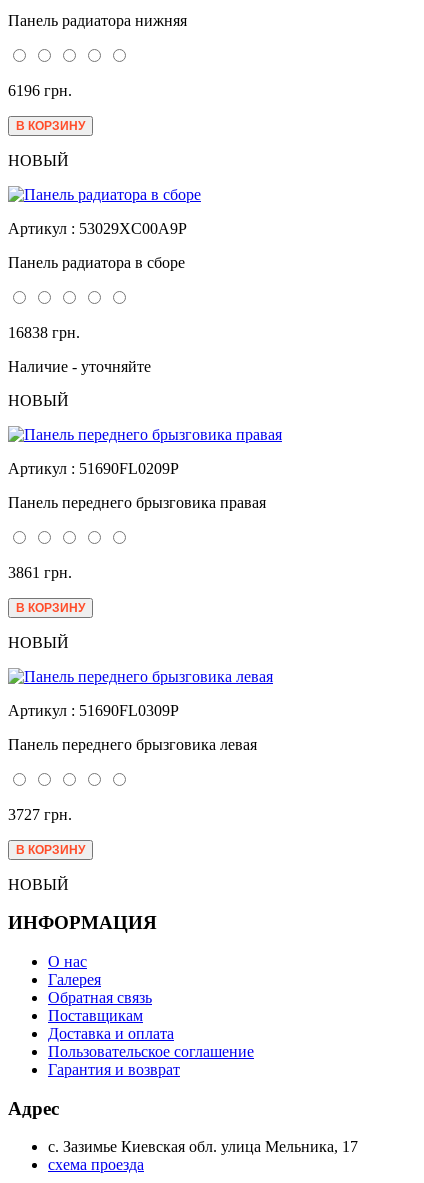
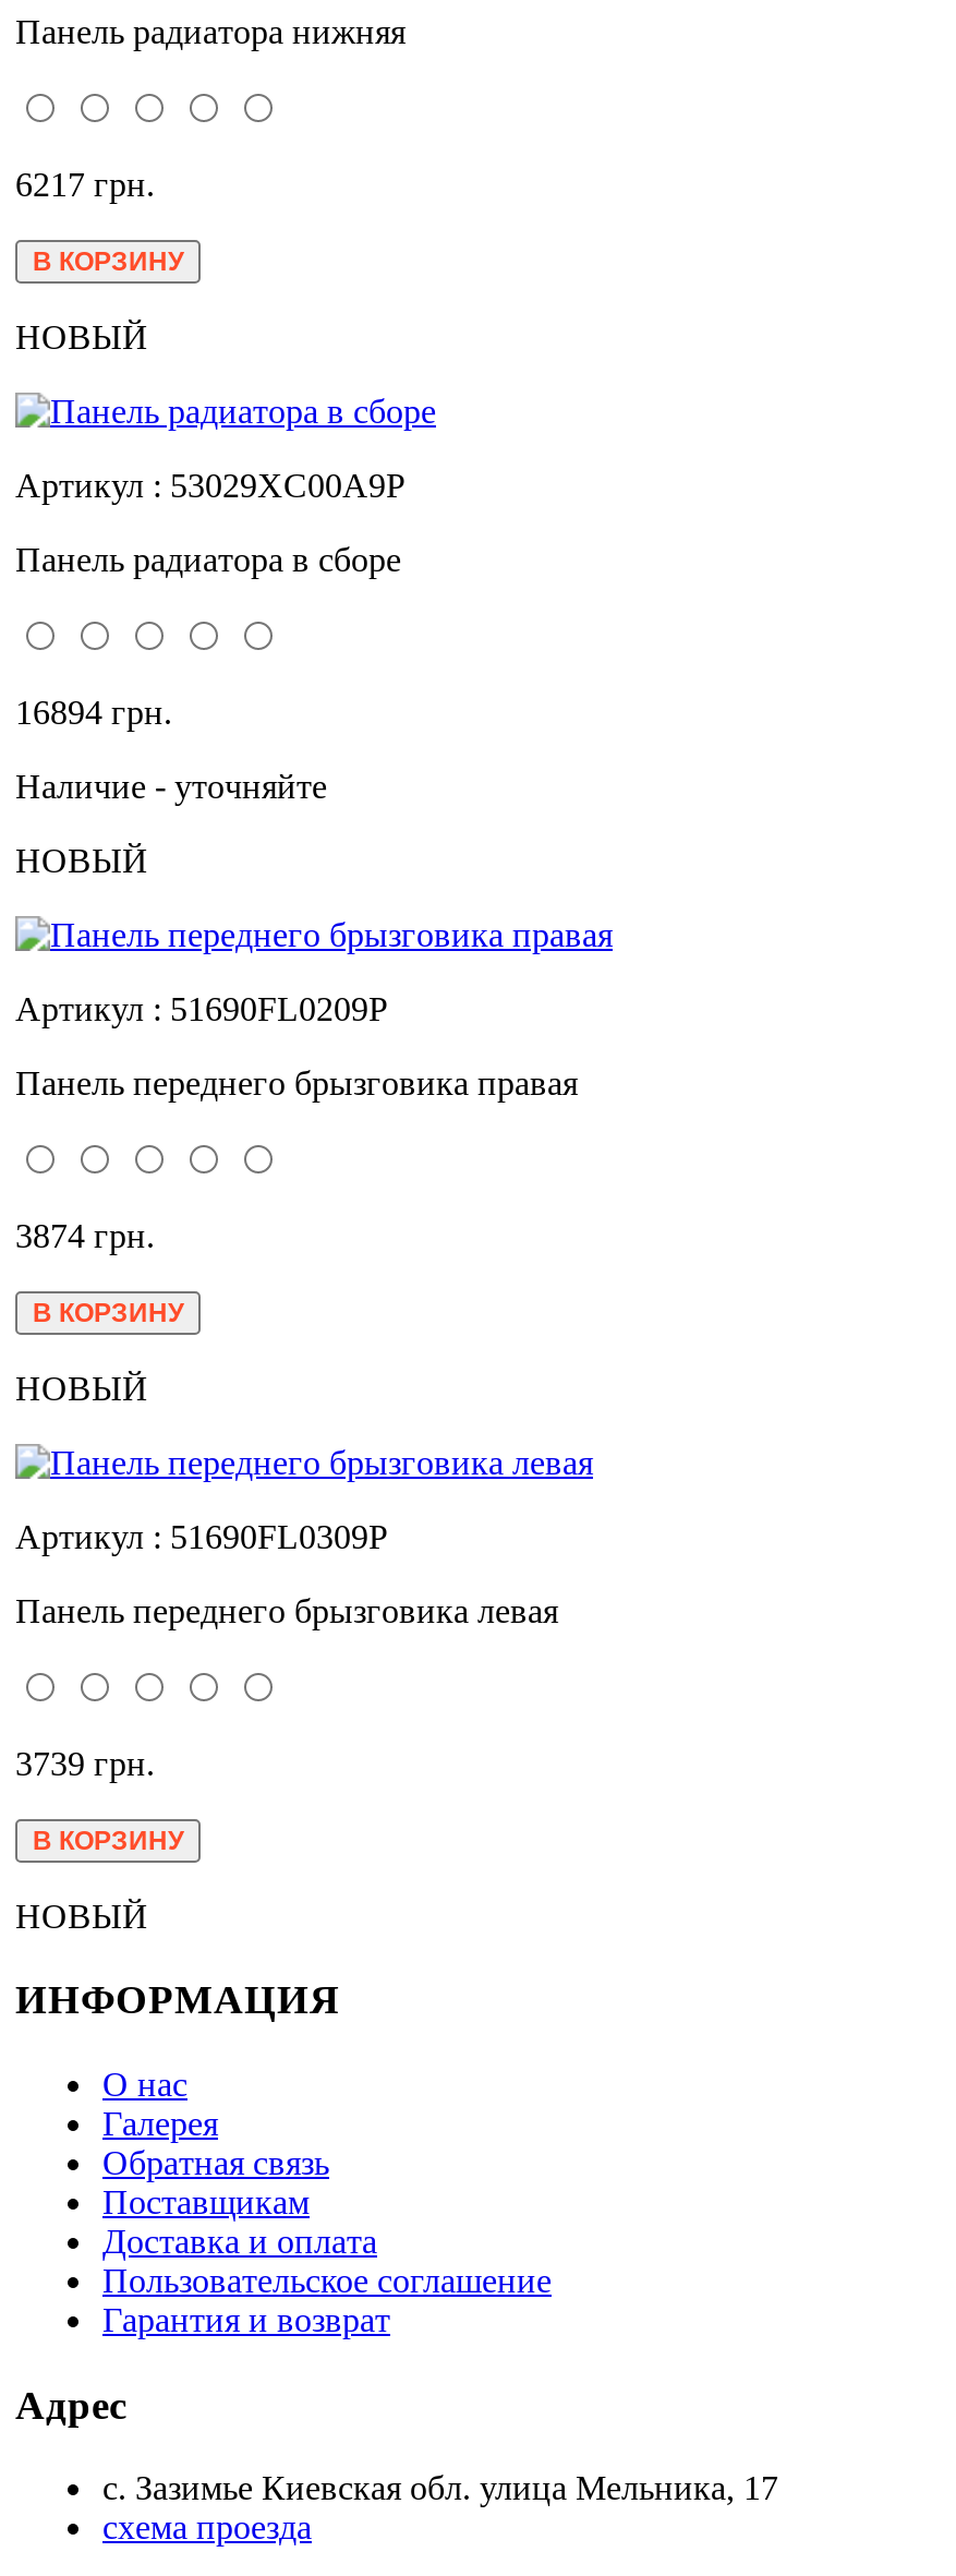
- 6196 грн.
+ 6217 грн.

- 16838 грн.
+ 16894 грн.

- 3861 грн.
+ 3874 грн.

- 3727 грн.
+ 3739 грн.
